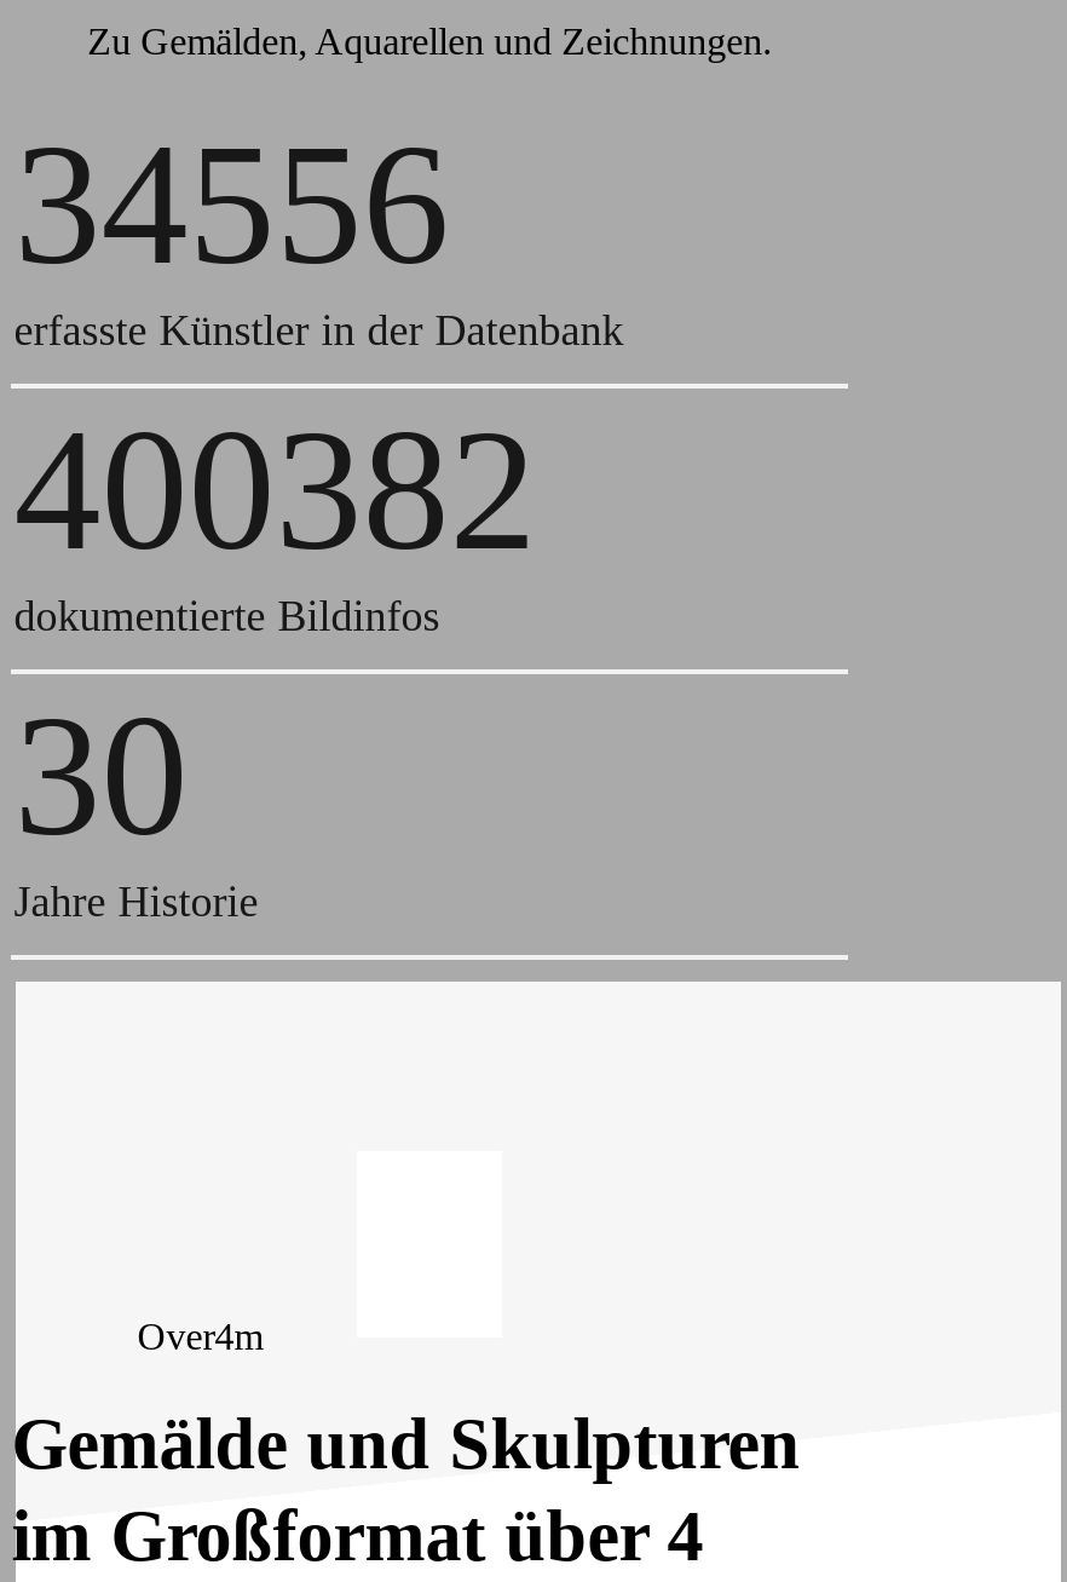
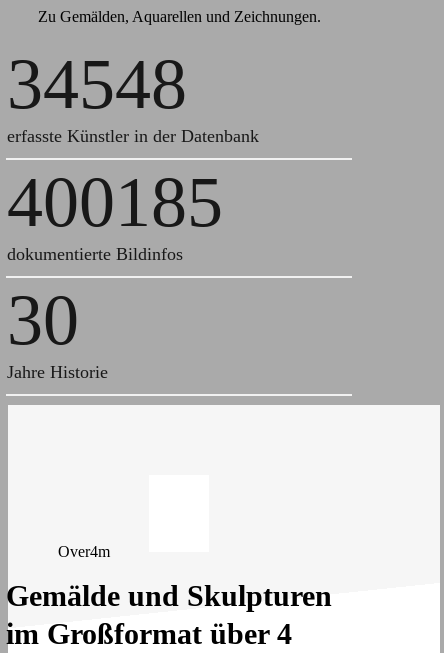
- 34556
+ 34548

- 400382
+ 400185
